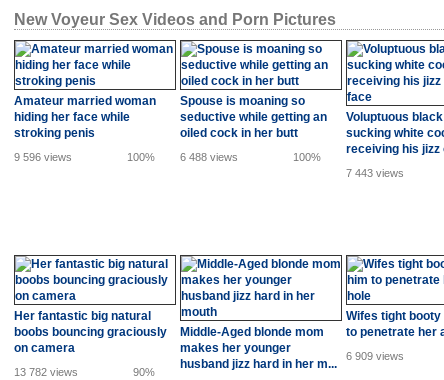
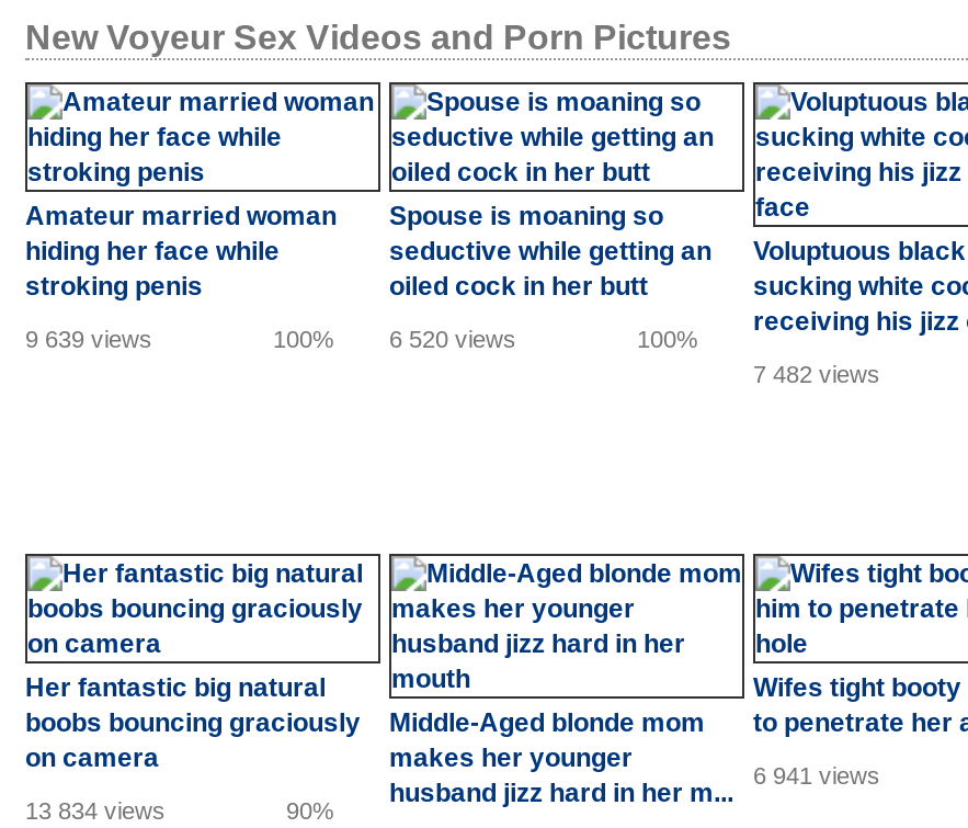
- 9 596 views
+ 9 639 views

- 6 488 views
+ 6 520 views

- 7 443 views
+ 7 482 views

- 6 909 views
+ 6 941 views

- 13 782 views
+ 13 834 views
